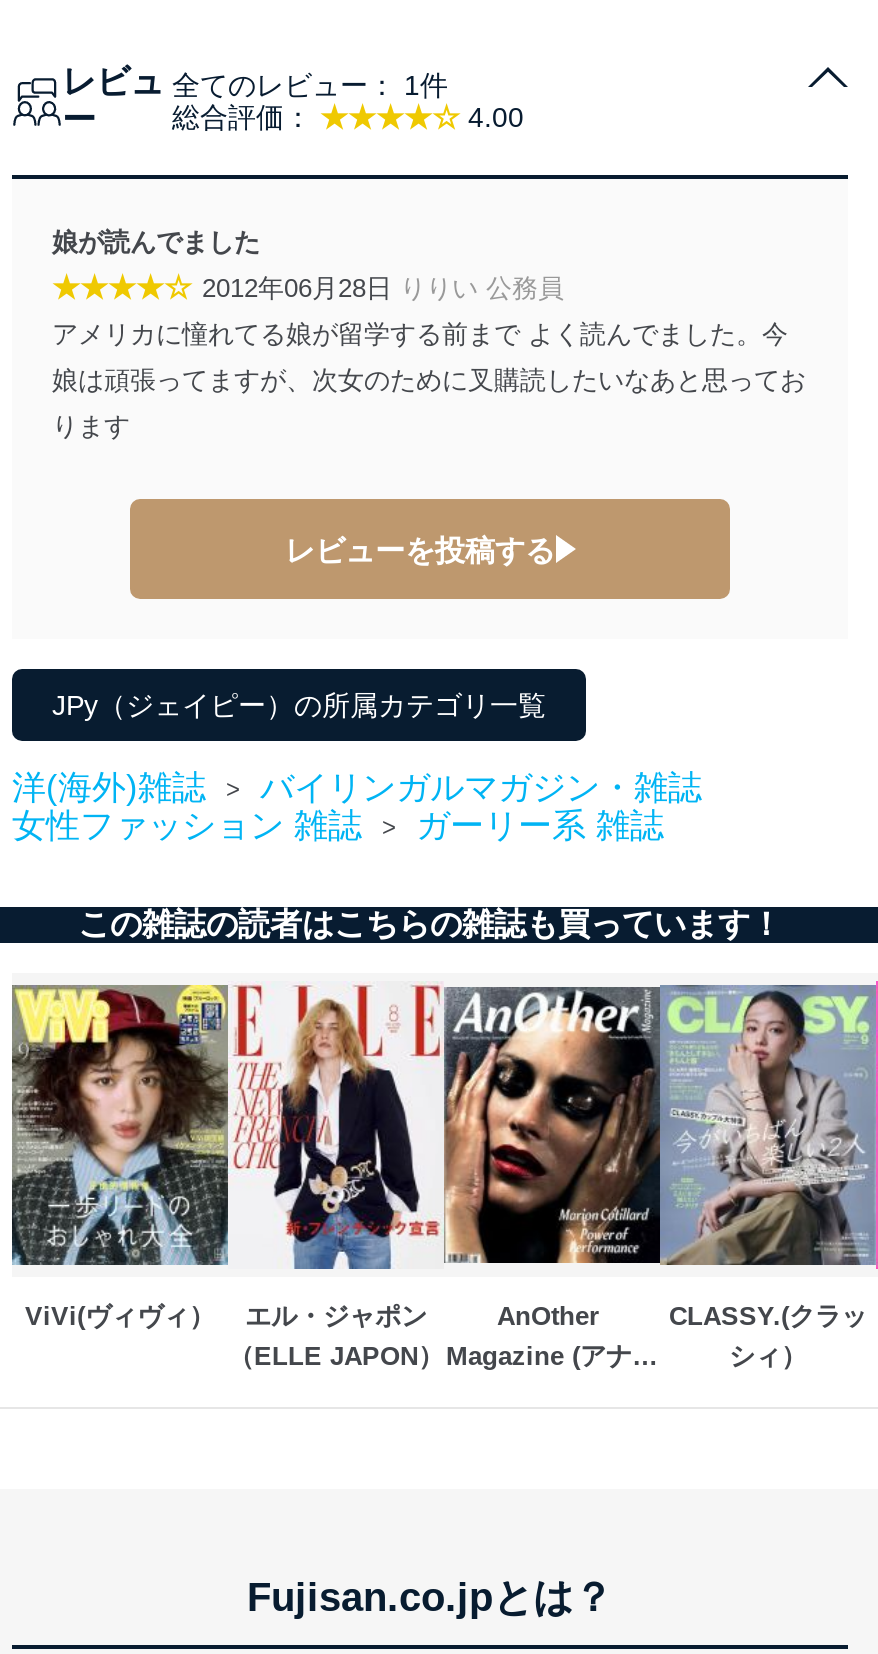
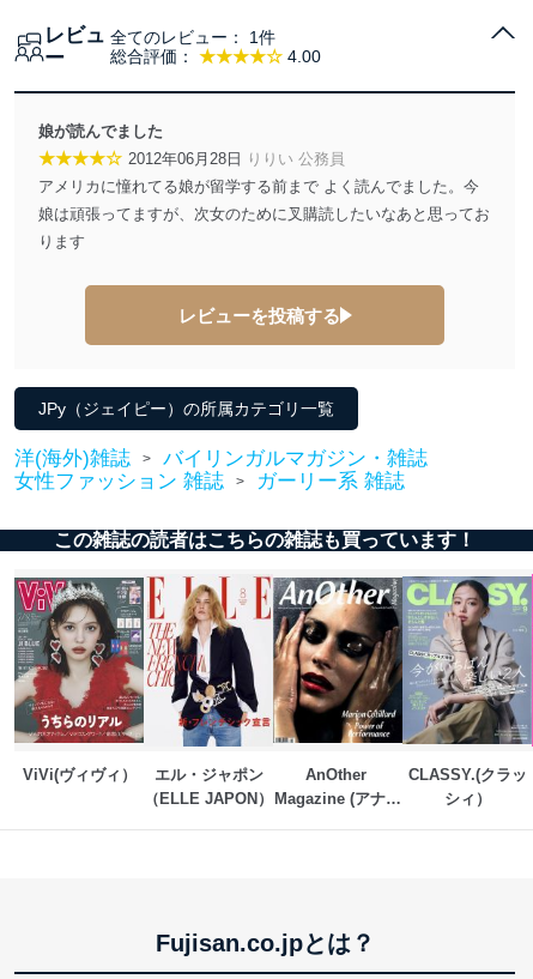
- [image]
+ [image]
